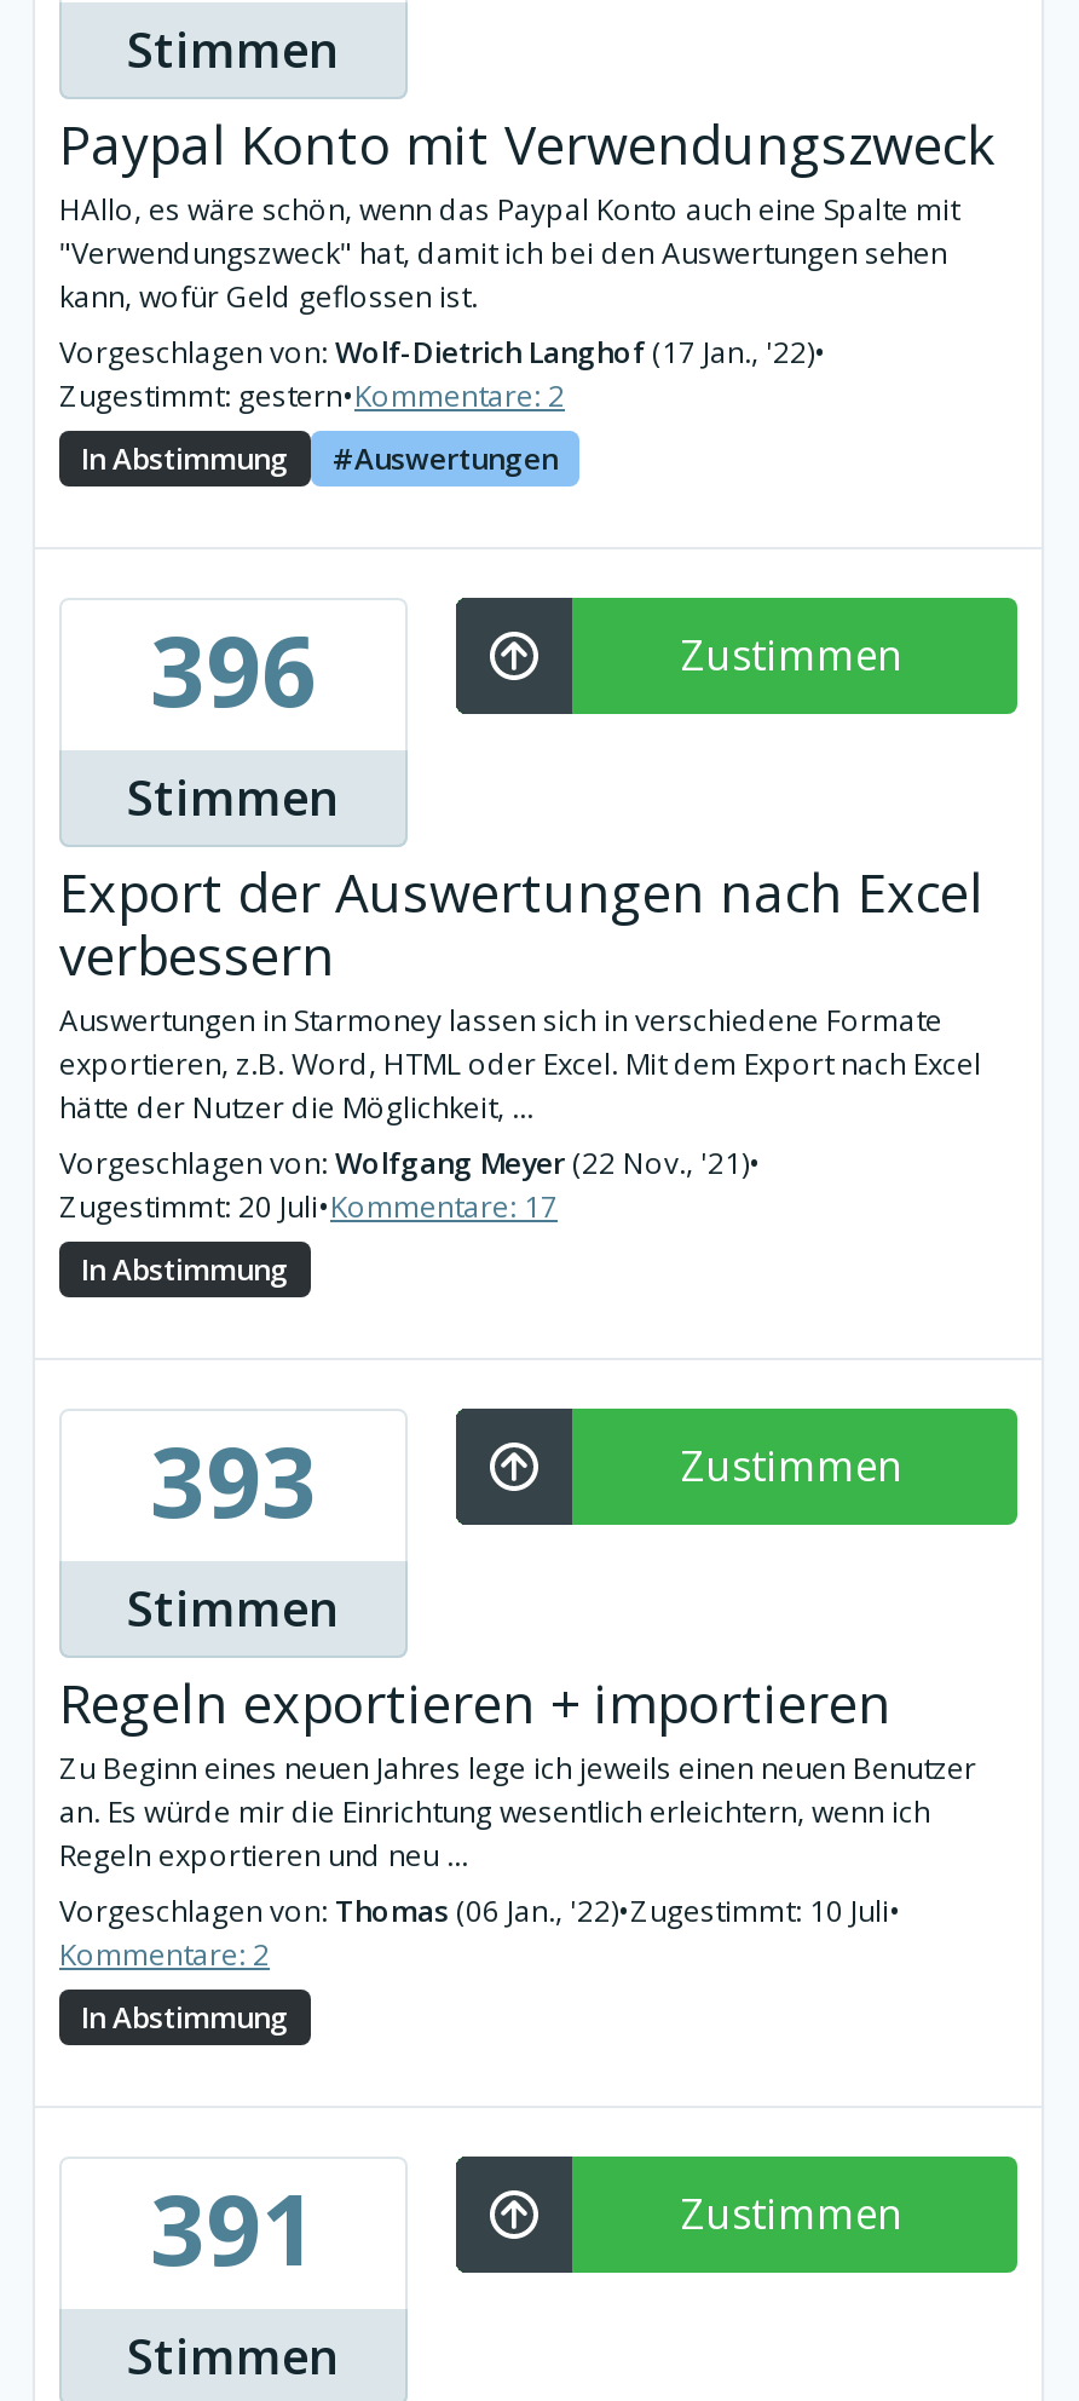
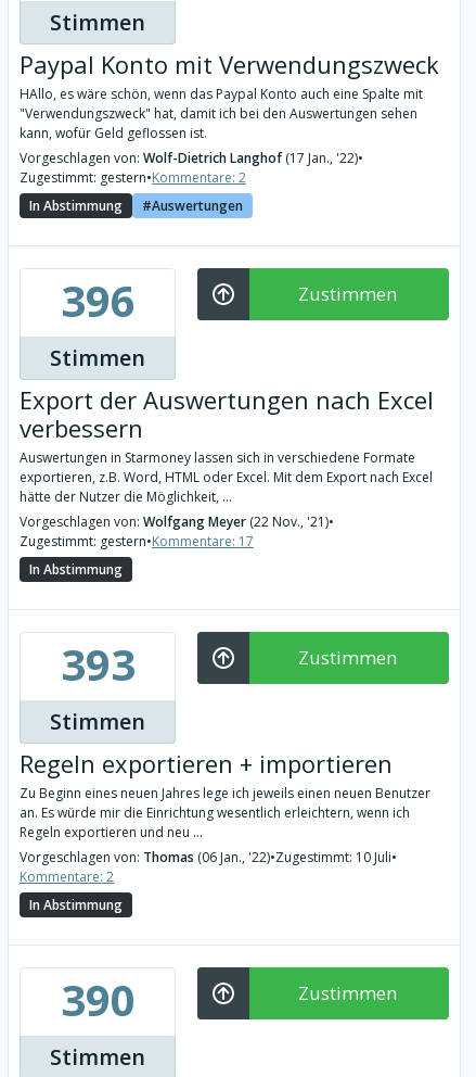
- Zugestimmt: 20 Juli•Kommentare: 17
+ Zugestimmt: gestern•Kommentare: 17

- 391
+ 390
